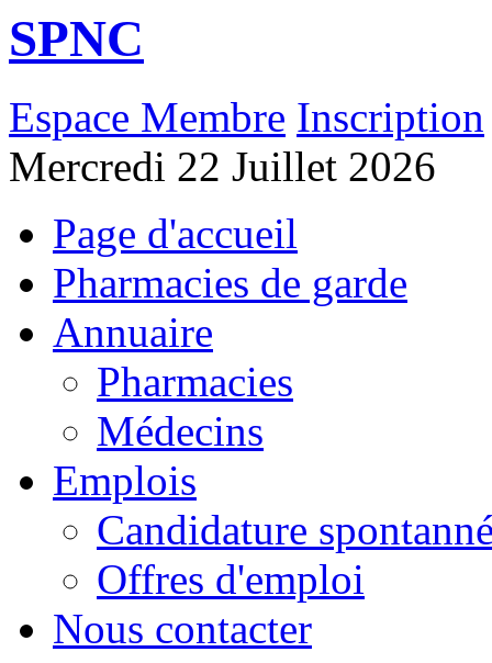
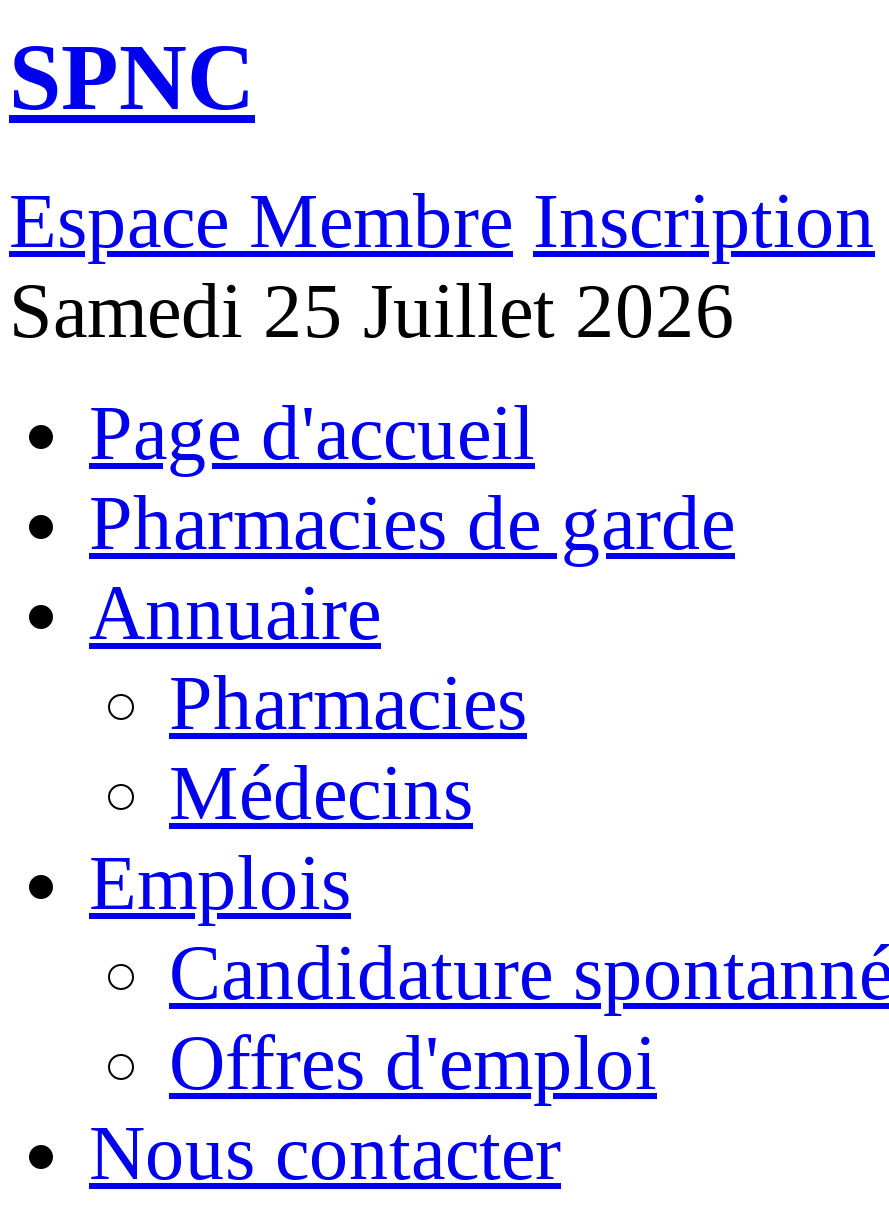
- Mercredi 22 Juillet 2026
+ Samedi 25 Juillet 2026
